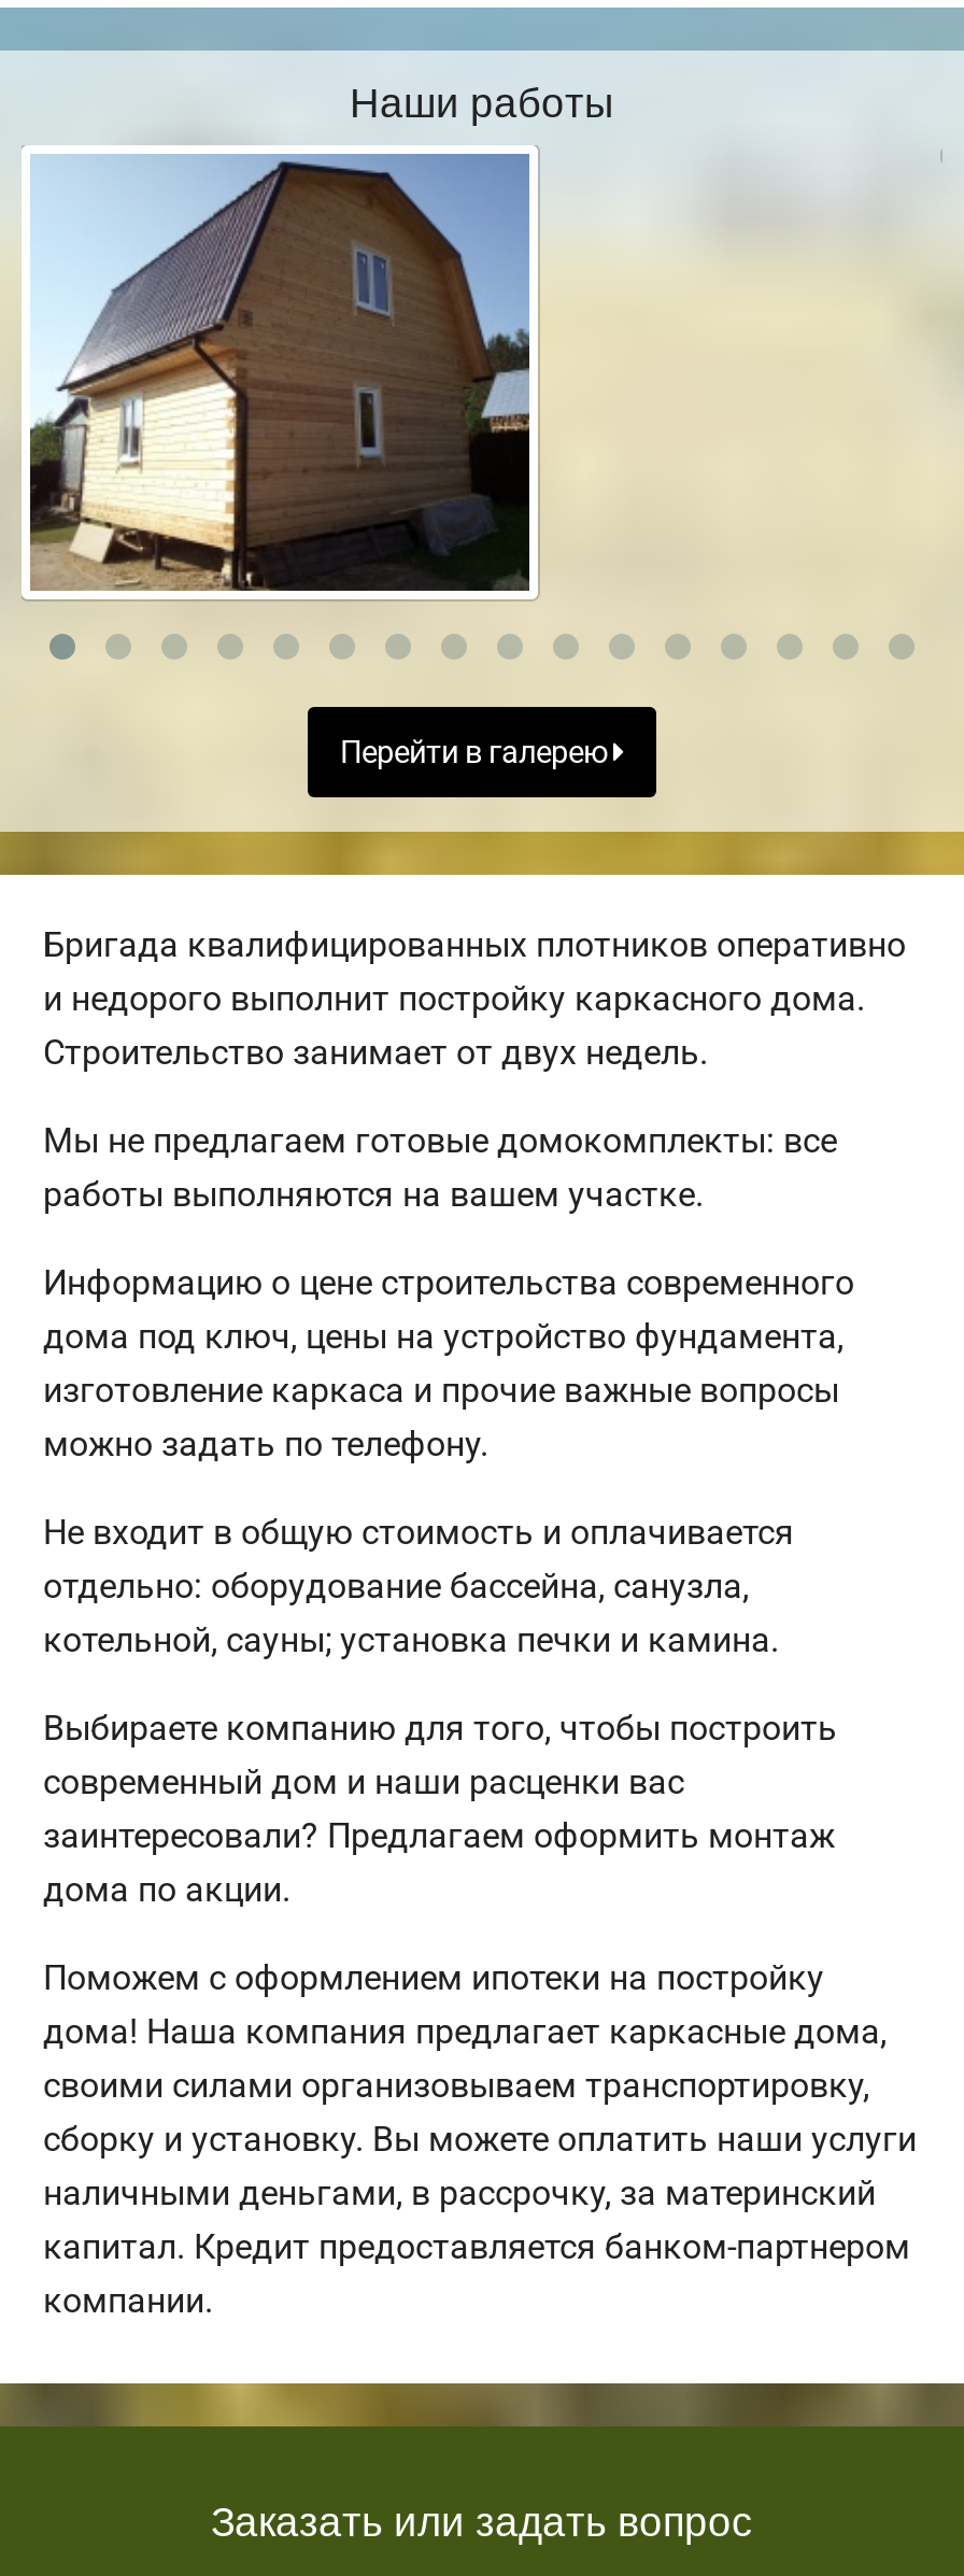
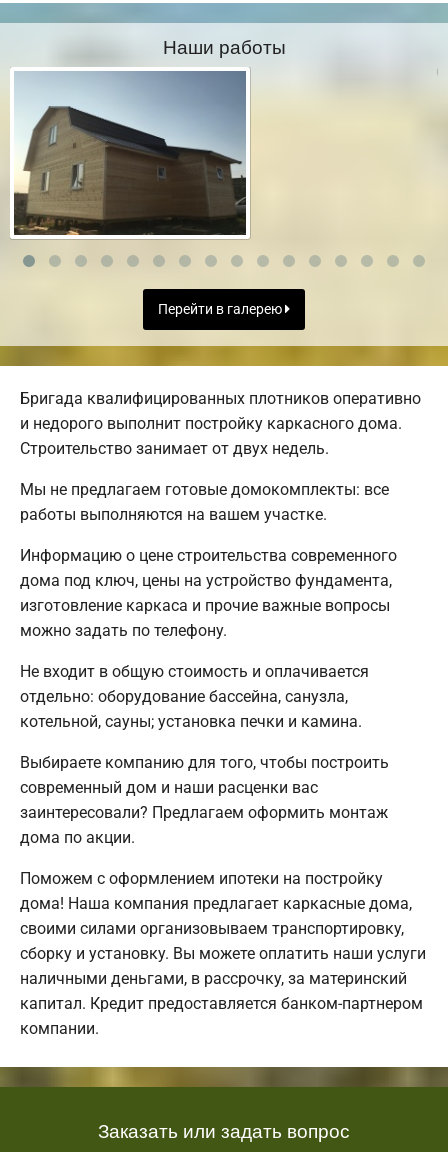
- [image]
+ [image]
